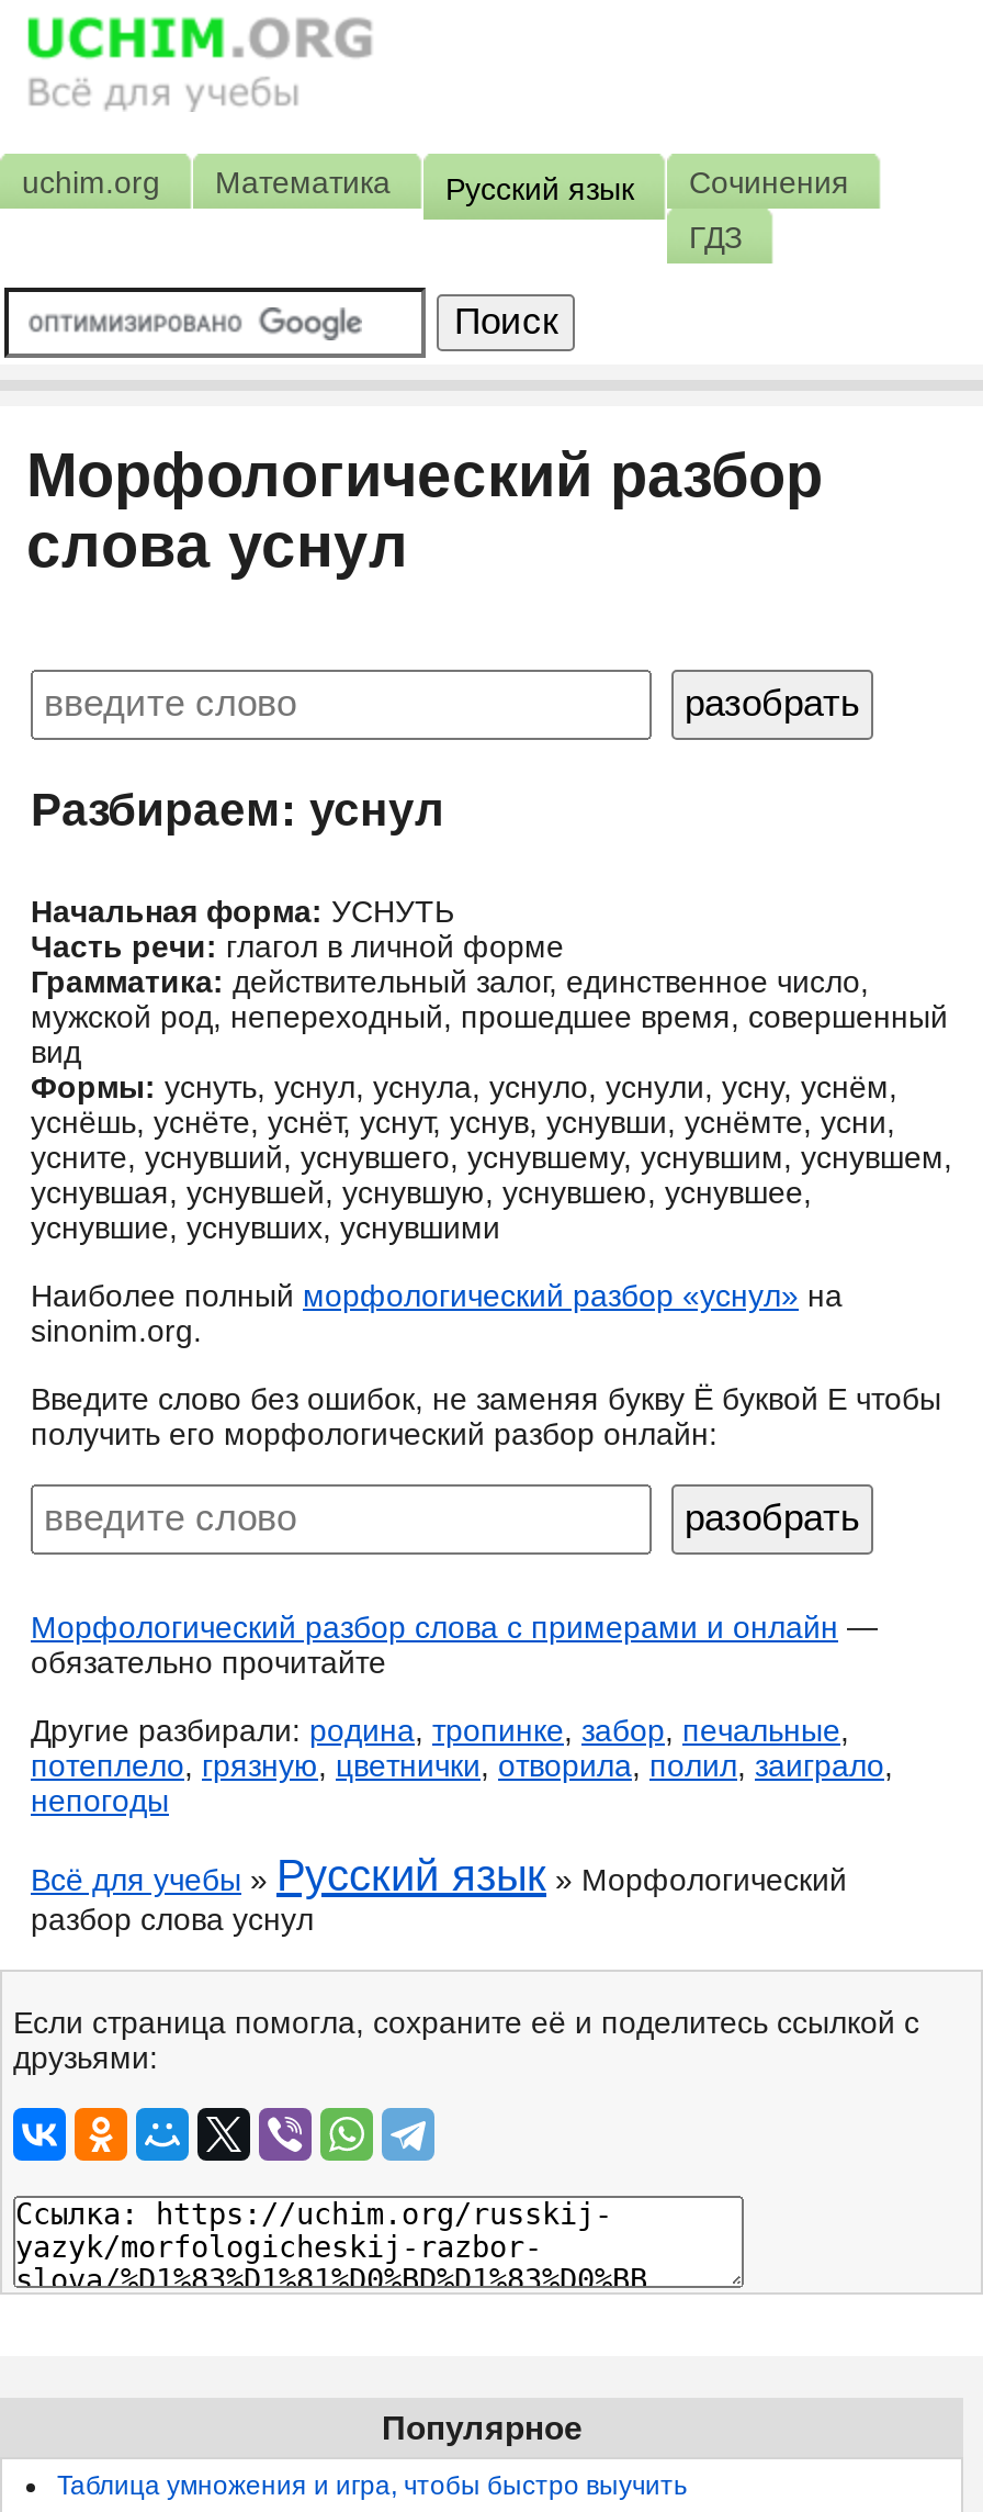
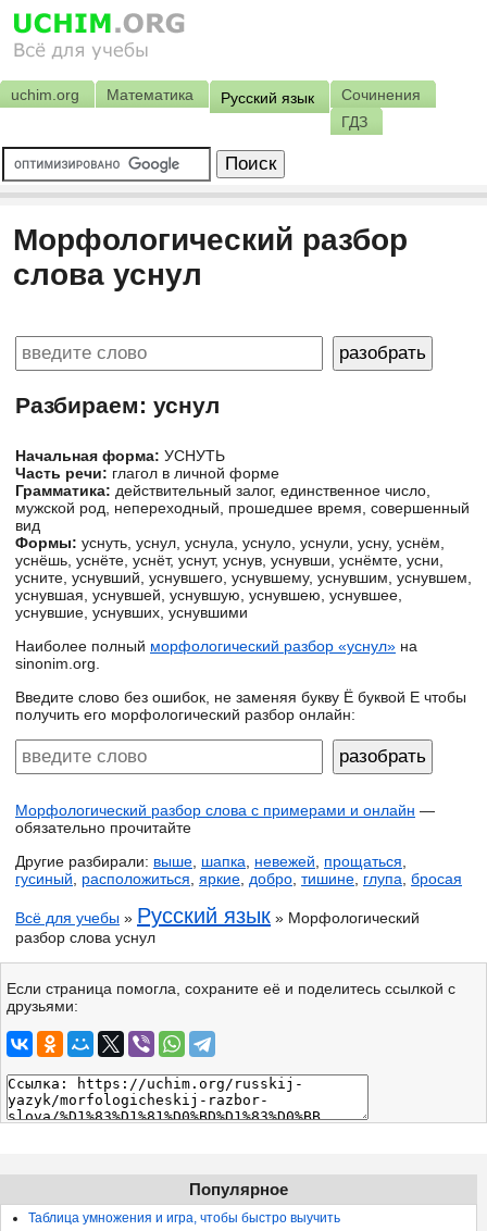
- Другие разбирали: родина, тропинке, забор, печальные,
- потеплело, грязную, цветнички, отворила, полил, заиграло,
- непогоды
+ Другие разбирали: выше, шапка, невежей, прощаться,
+ гусиный, расположиться, яркие, добро, тишине, глупа, бросая
